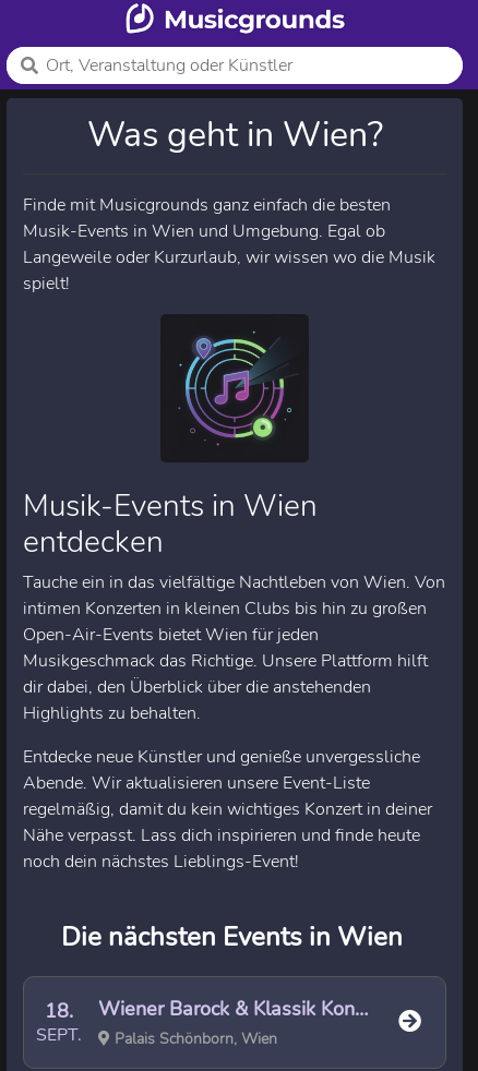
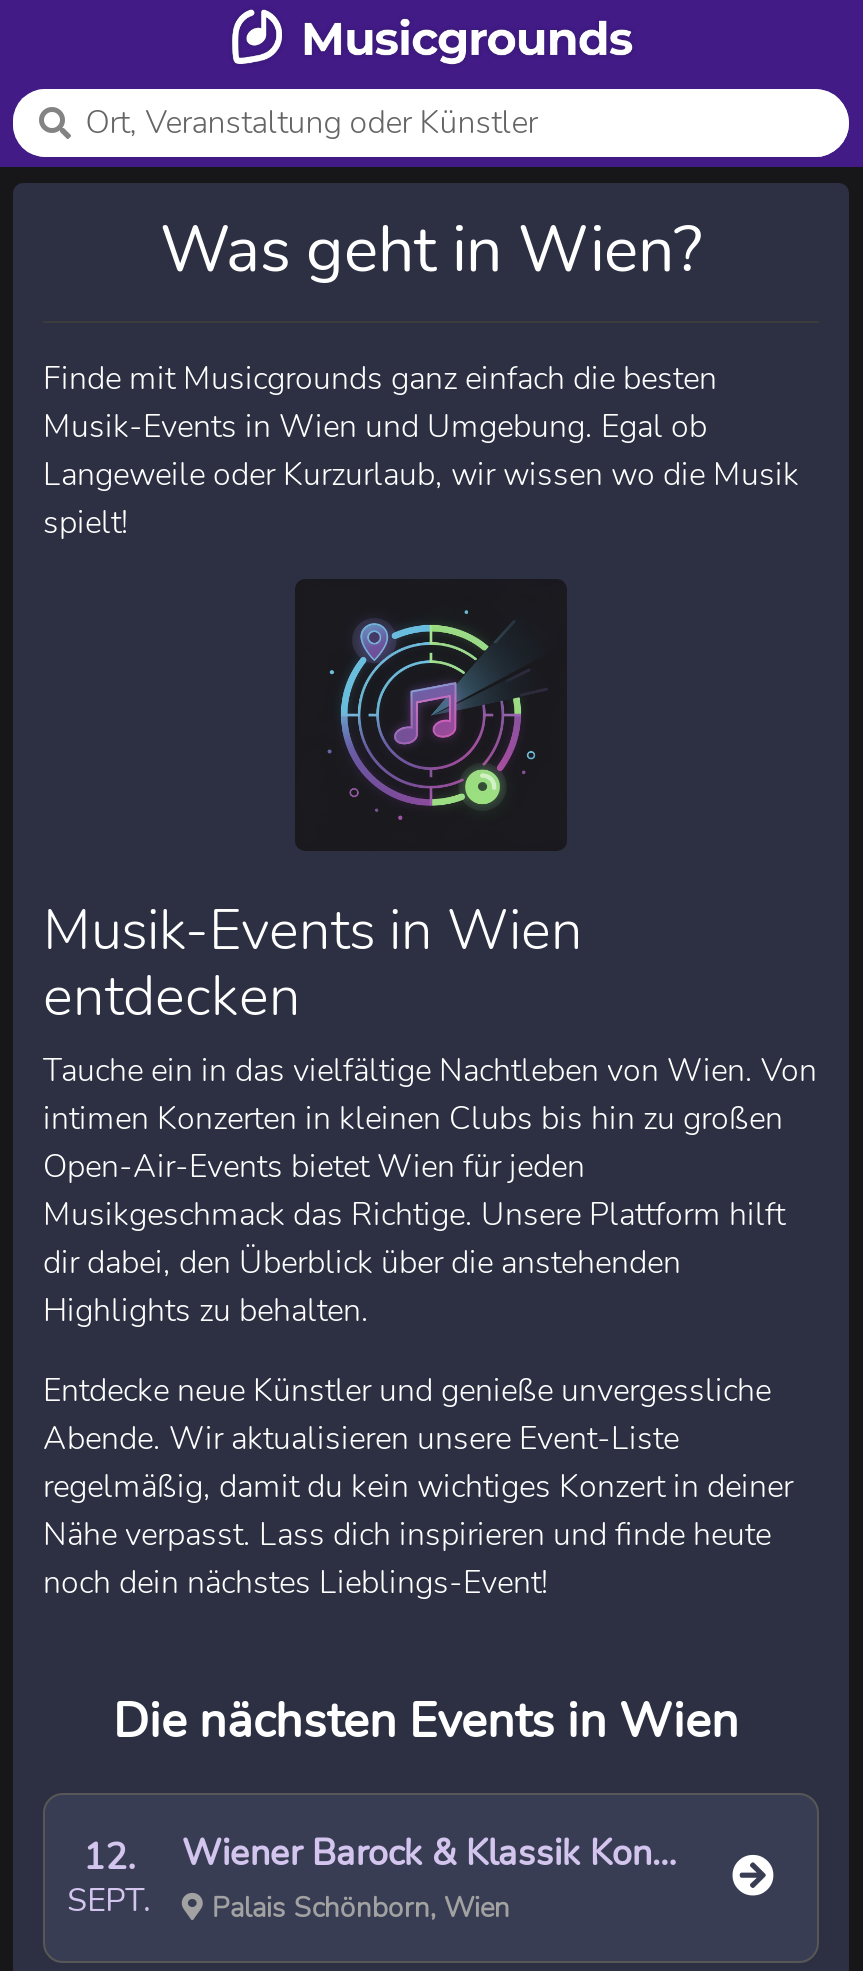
- 18.
+ 12.
